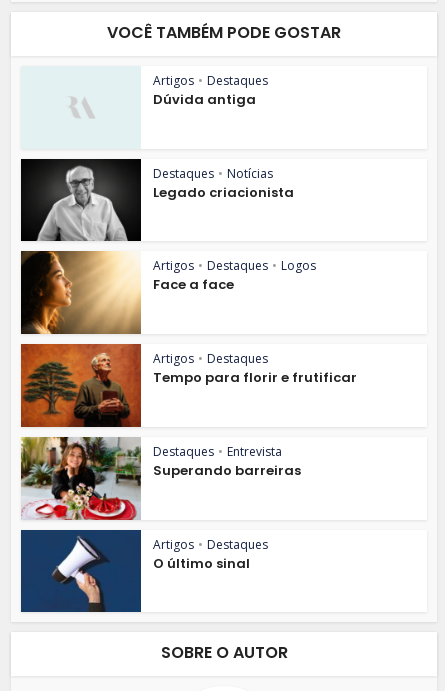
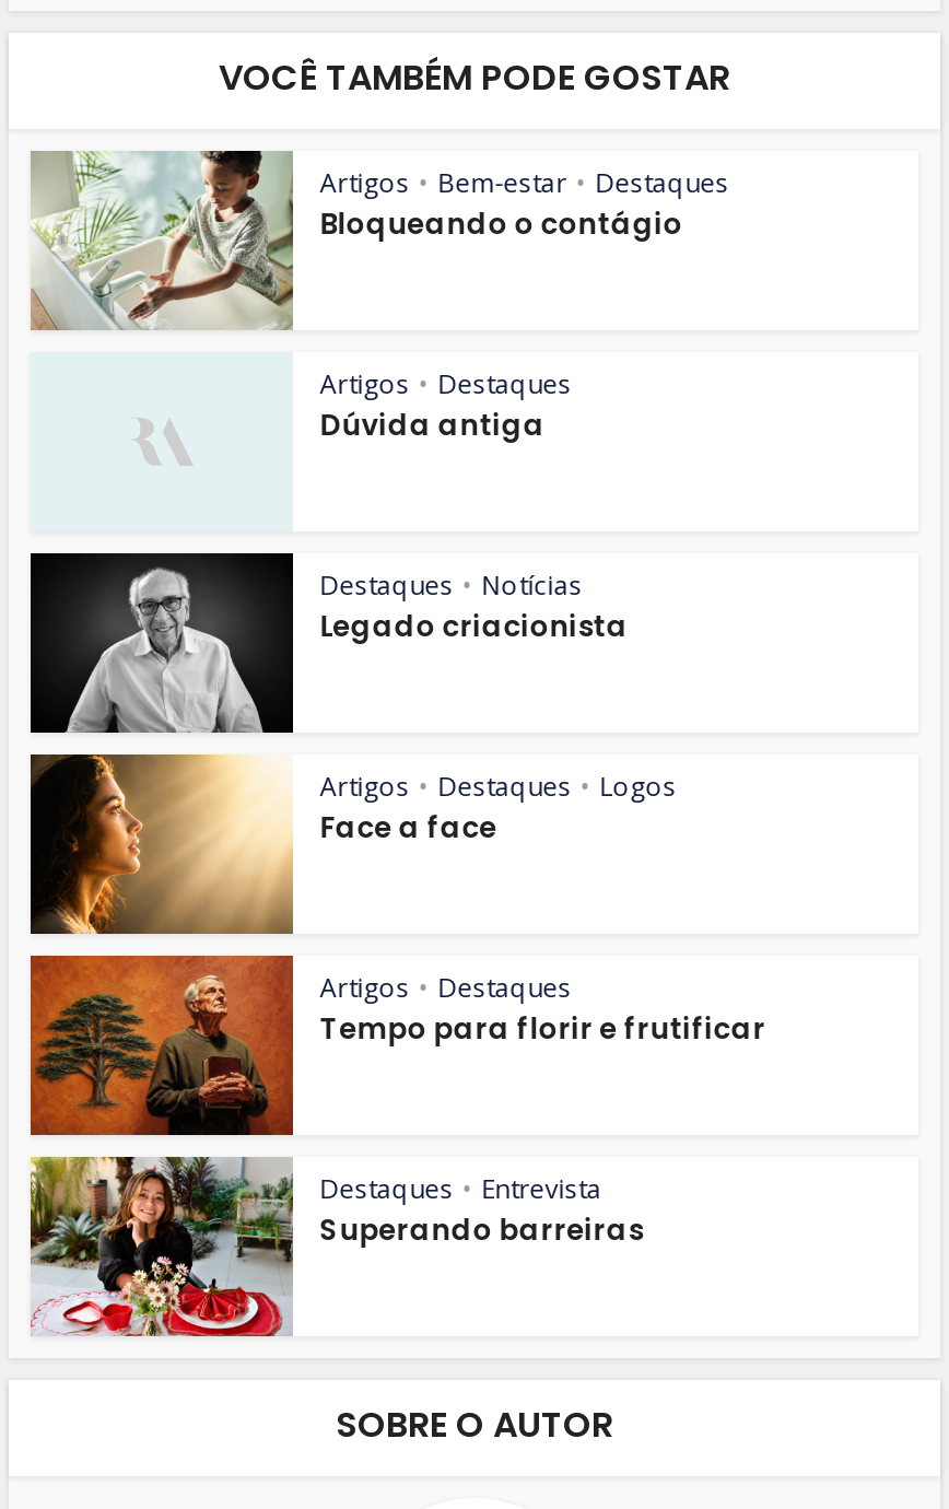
+ [image]
+ Artigos • Bem-estar • Destaques
+ Bloqueando o contágio

moved down: [image] | Artigos • Destaques | Dúvida antiga | ... | Destaques • Entrevista | Superando barreiras

- [image]
- Artigos • Destaques
- O último sinal
